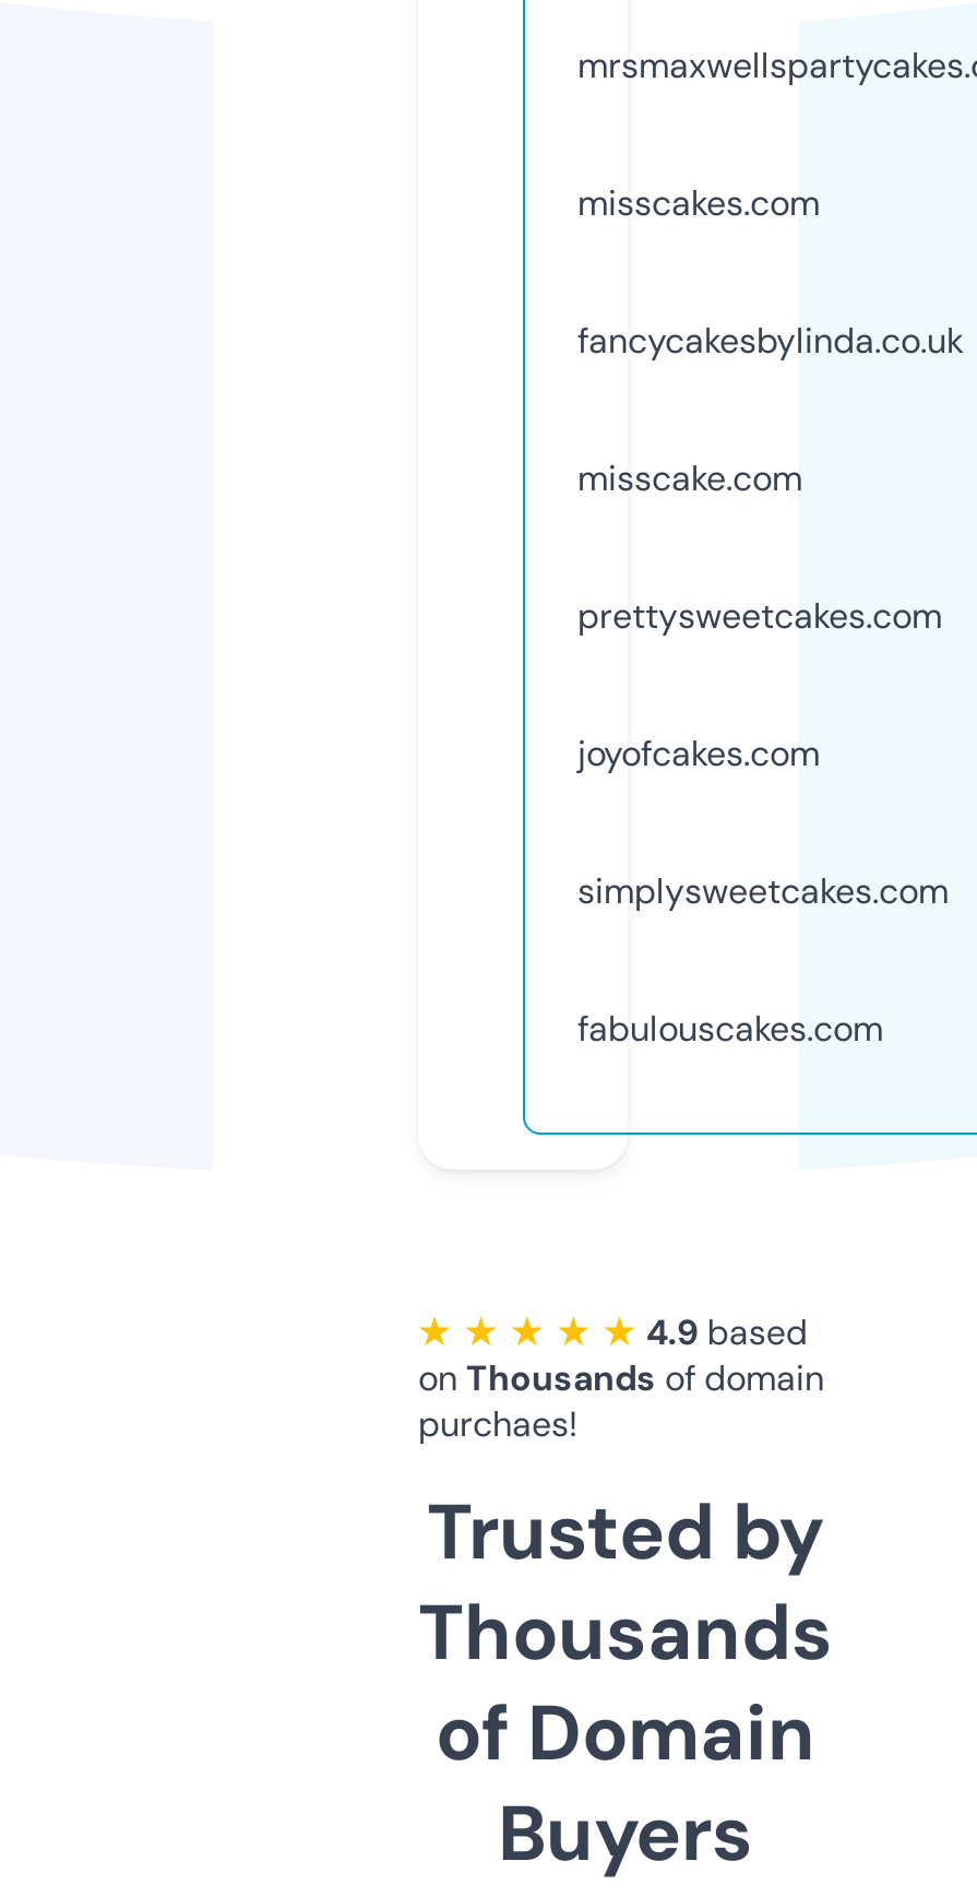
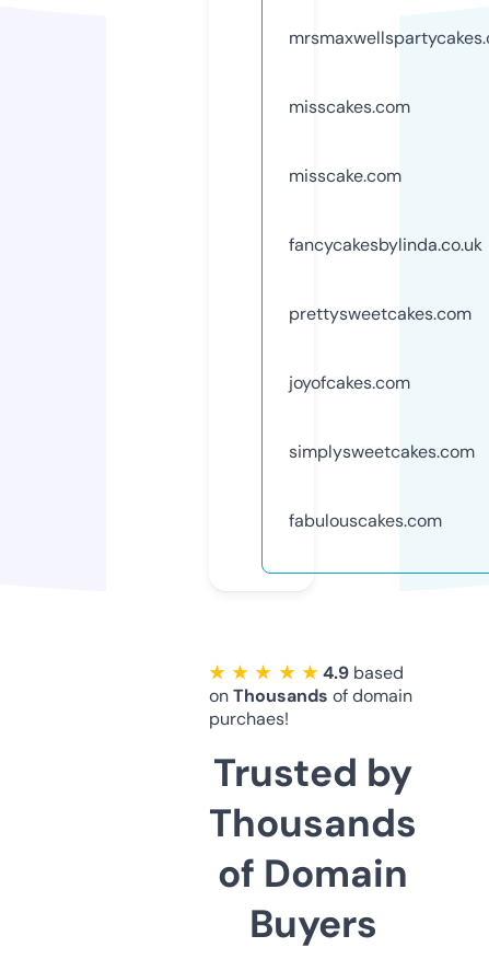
moved down: fancycakesbylinda.co.uk

moved up: misscake.com
